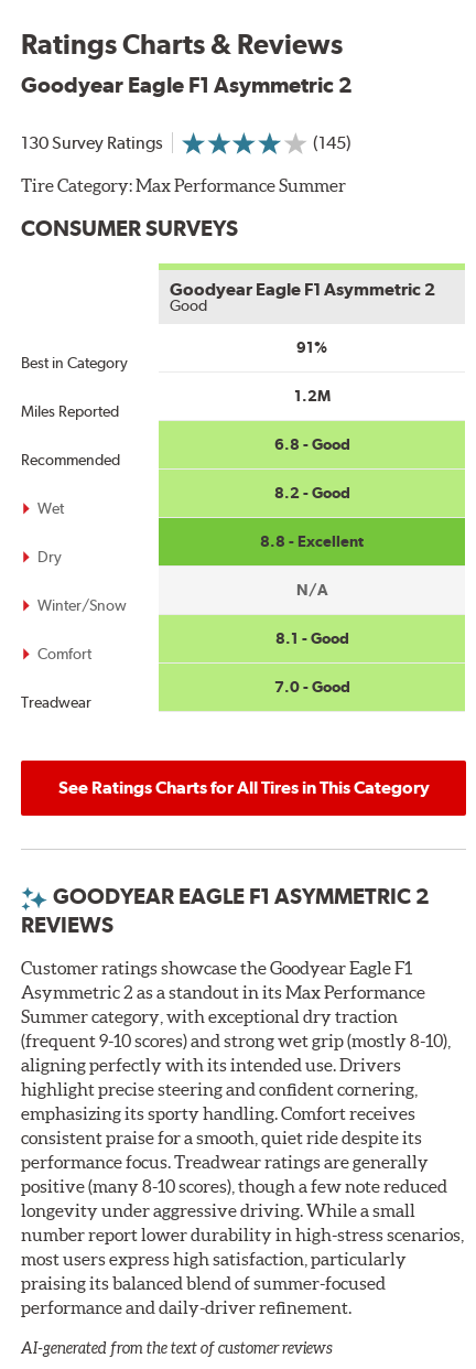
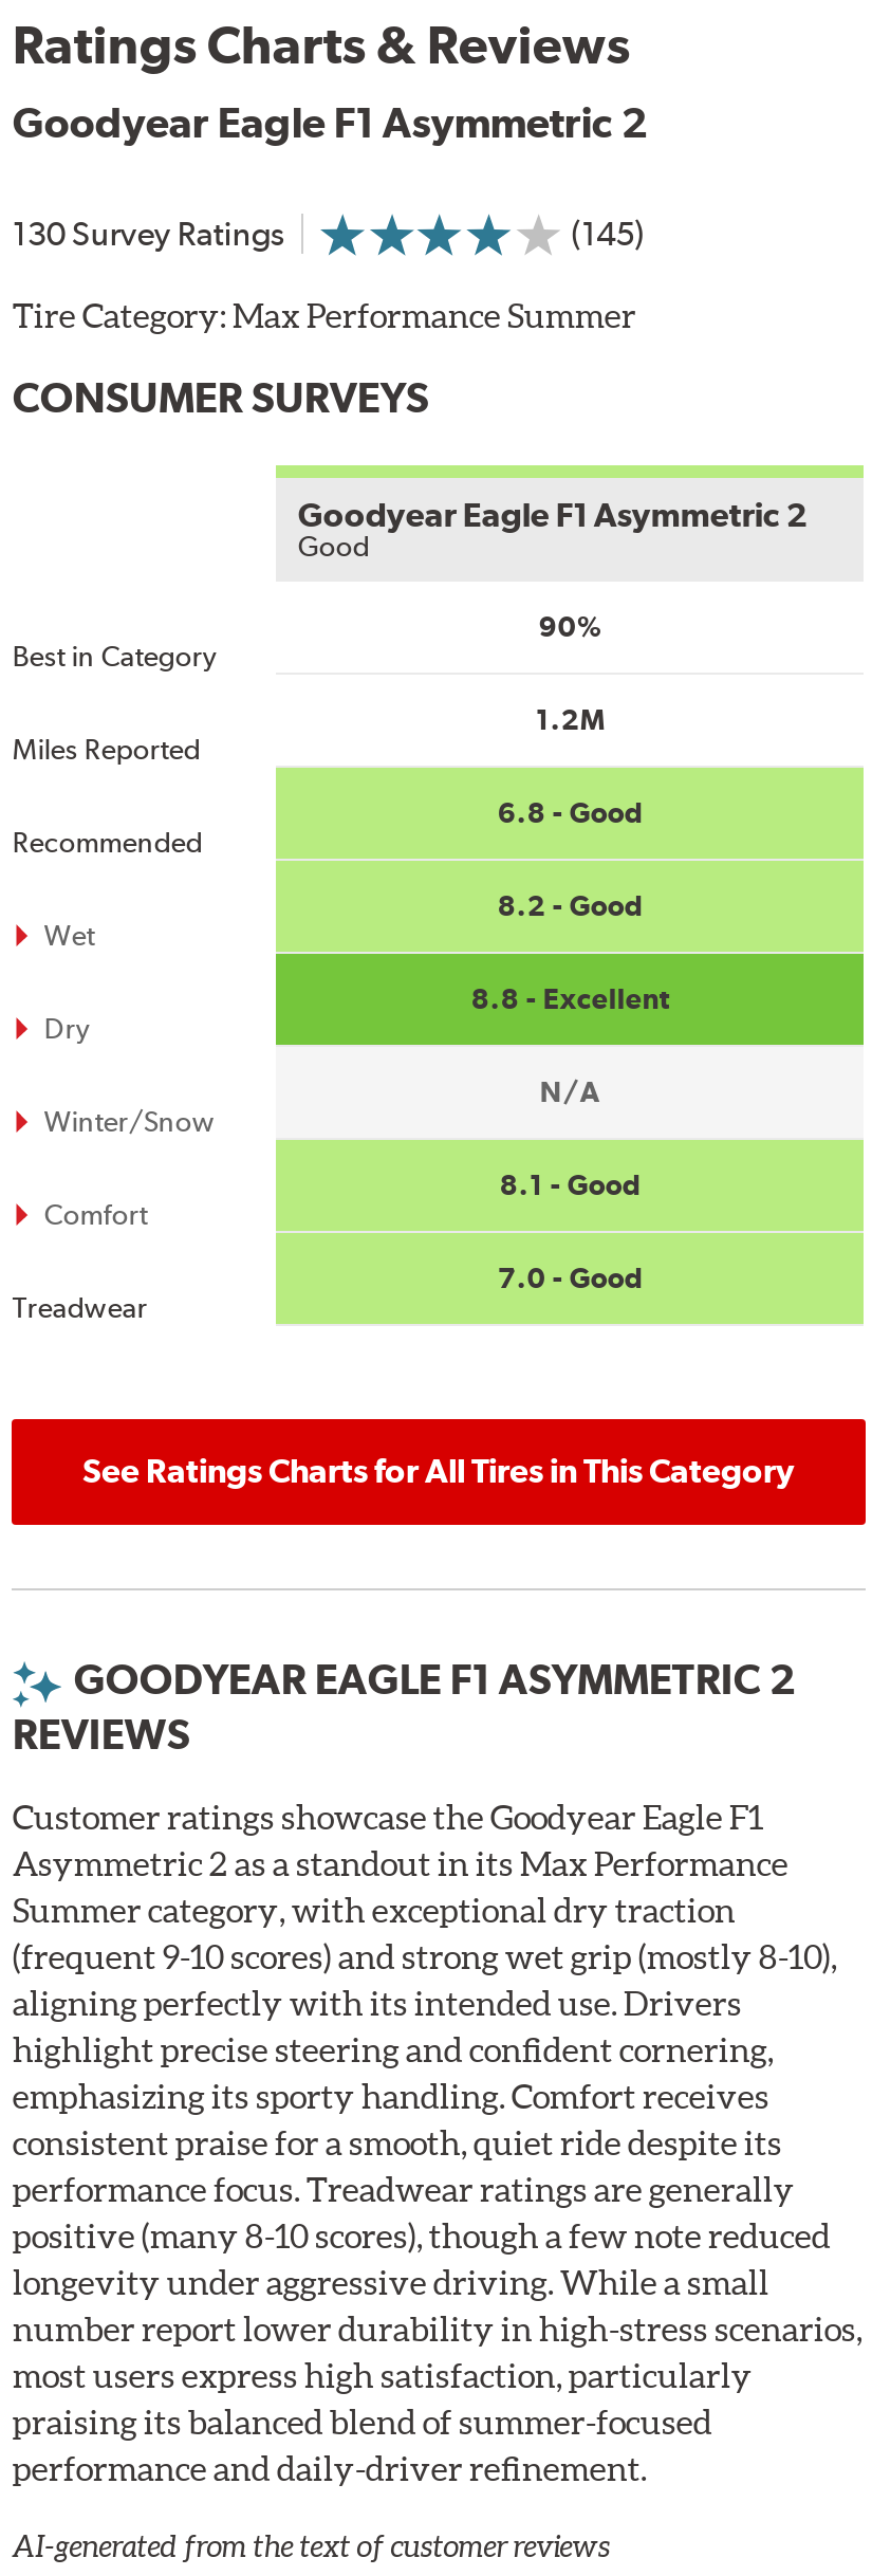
- 91%
+ 90%
